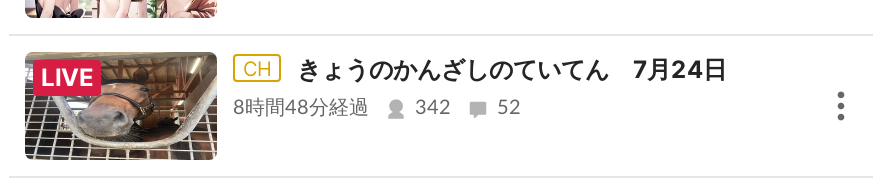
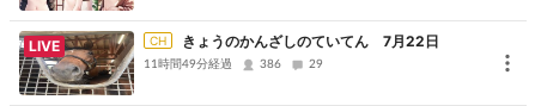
- きょうのかんざしのていてん 7月24日
+ きょうのかんざしのていてん 7月22日

- 8時間48分経過
+ 11時間49分経過

- 342
+ 386

- 52
+ 29
